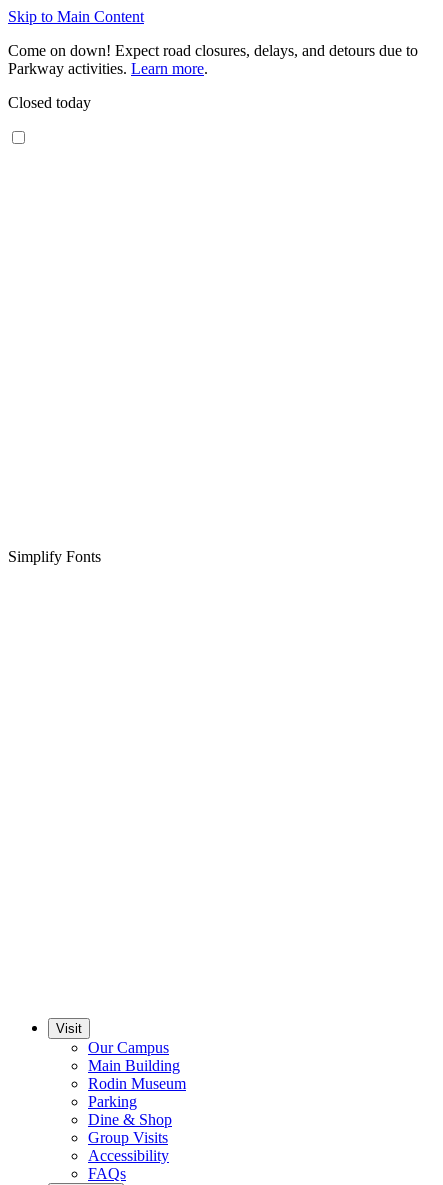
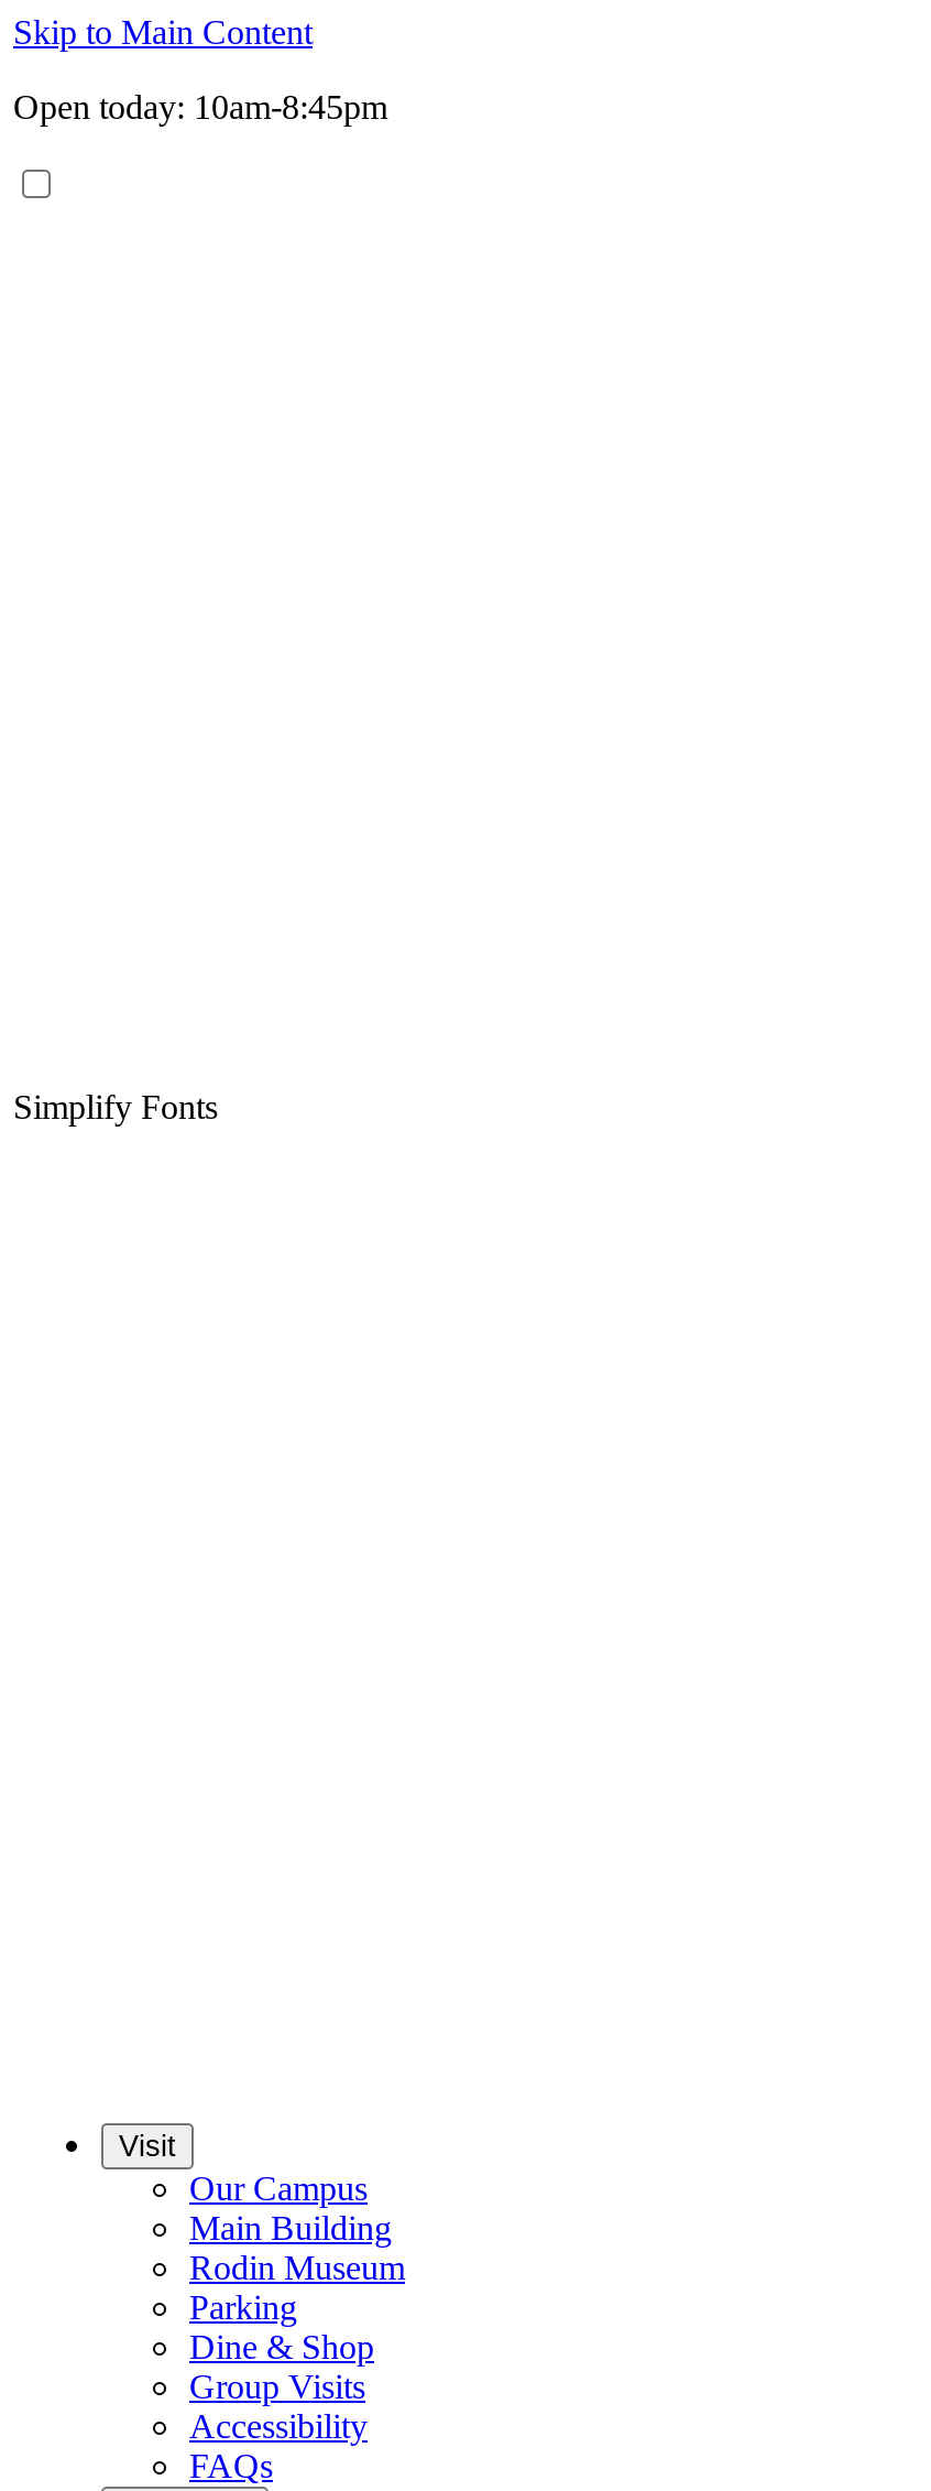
- Come on down! Expect road closures, delays, and detours due to
- Parkway activities. Learn more.
- Closed today
+ Open today: 10am-8:45pm
